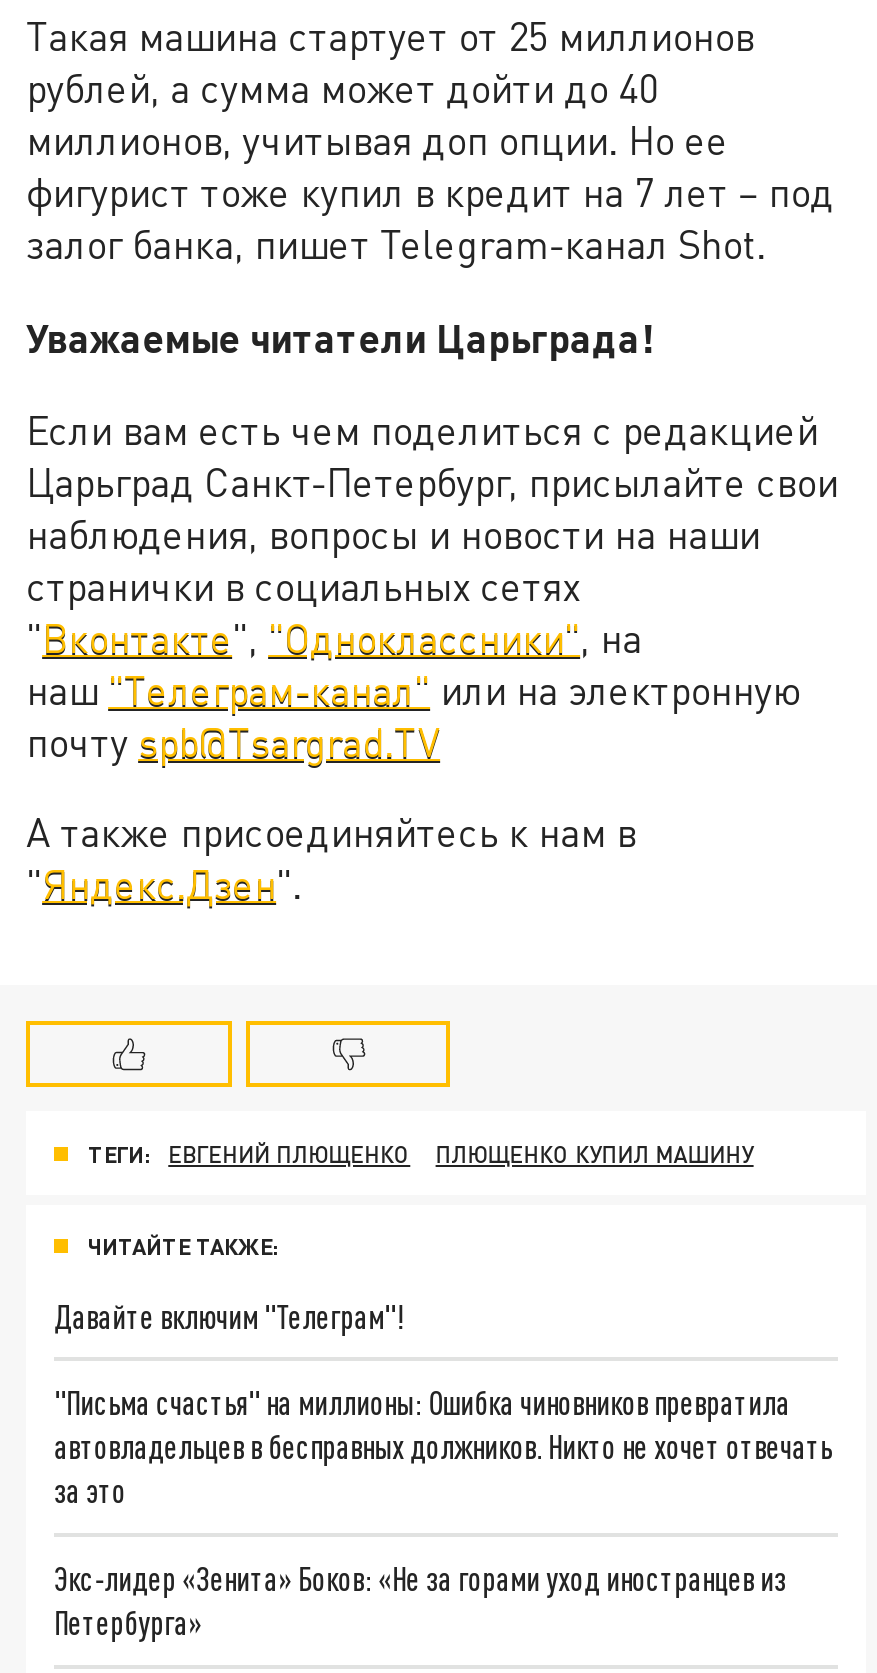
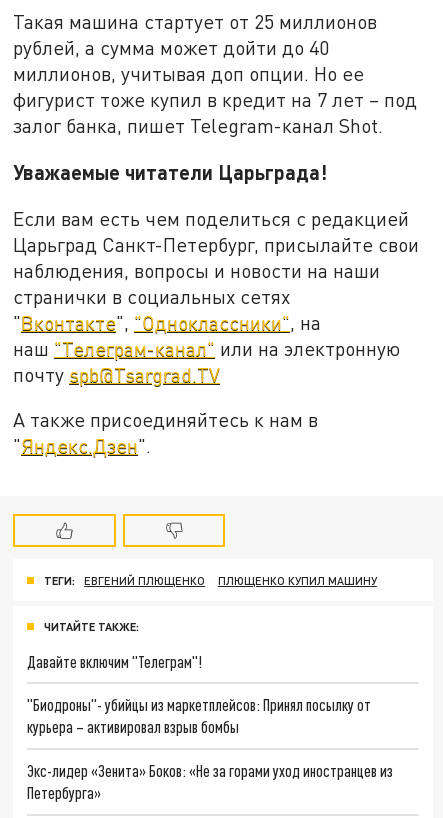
- "Письма счастья" на миллионы: Ошибка чиновников превратила
- автовладельцев в бесправных должников. Никто не хочет отвечать
- за это
+ "Биодроны"- убийцы из маркетплейсов: Принял посылку от
+ курьера – активировал взрыв бомбы
